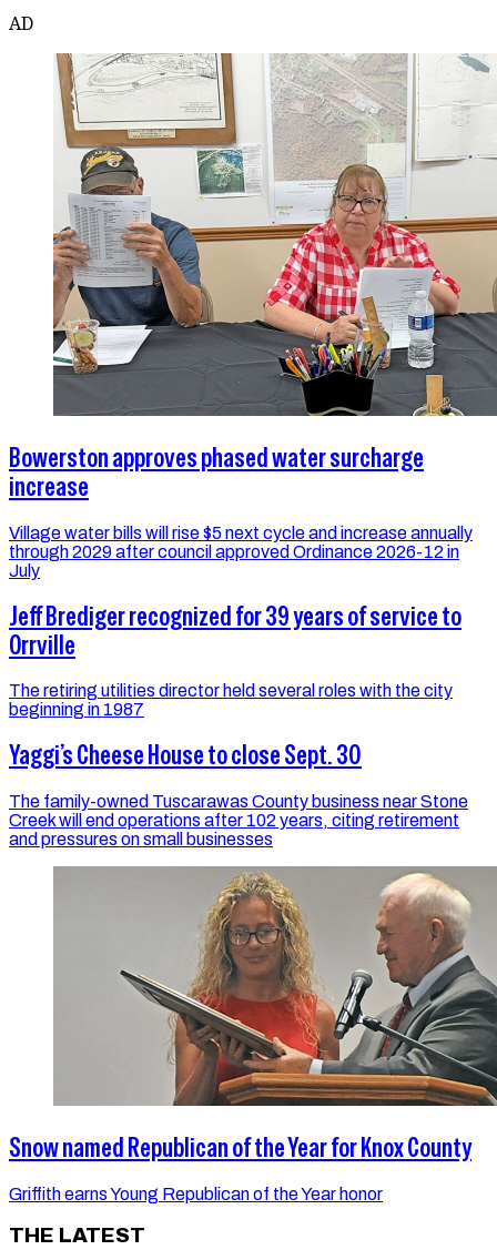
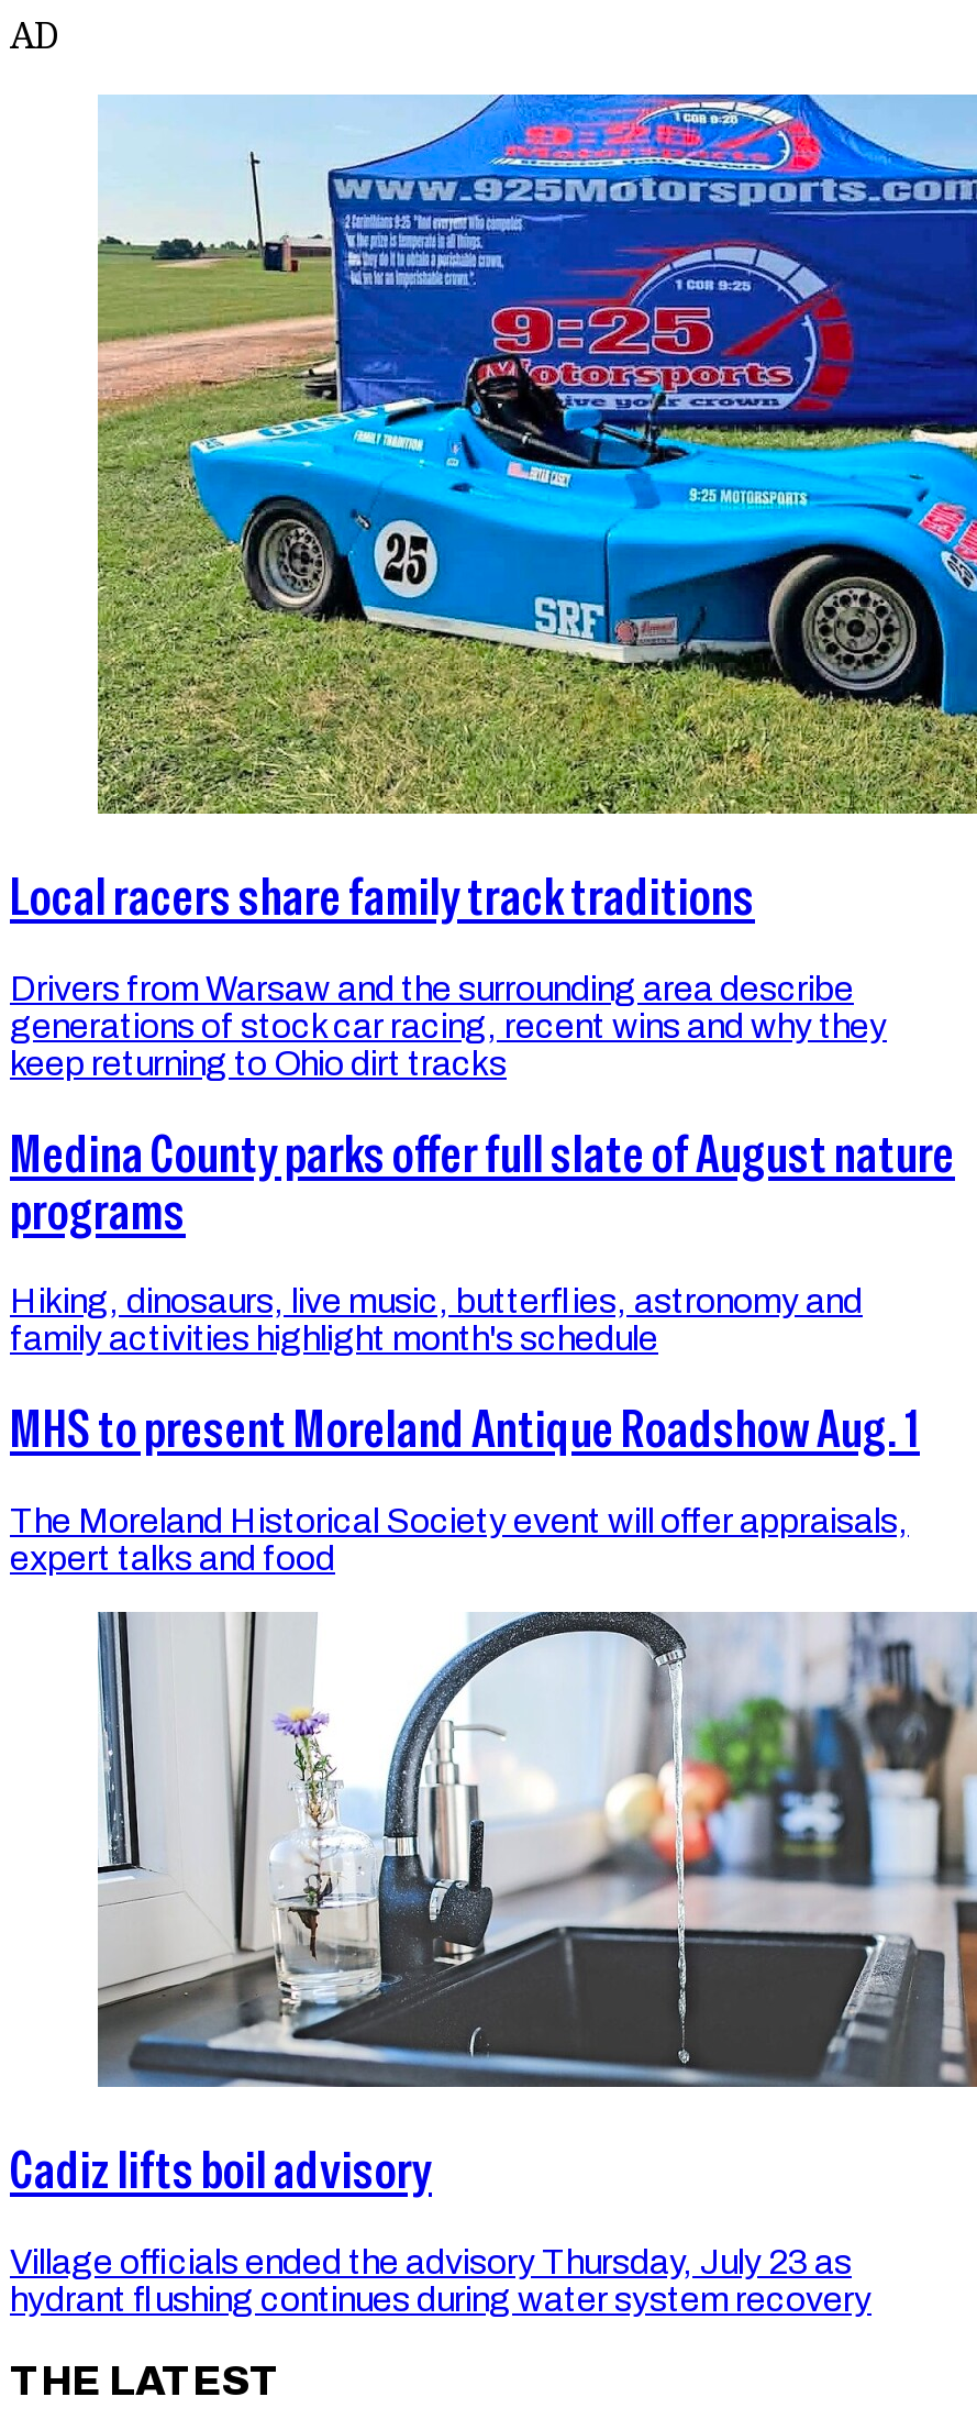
- [image]
- Bowerston approves phased water surcharge
- increase
+ [image]
+ Local racers share family track traditions

- Village water bills will rise $5 next cycle and increase annually
- through 2029 after council approved Ordinance 2026-12 in
- July
+ Drivers from Warsaw and the surrounding area describe
+ generations of stock car racing, recent wins and why they
+ keep returning to Ohio dirt tracks

- Jeff Brediger recognized for 39 years of service to
- Orrville
+ Medina County parks offer full slate of August nature
+ programs

- The retiring utilities director held several roles with the city
- beginning in 1987
+ Hiking, dinosaurs, live music, butterflies, astronomy and
+ family activities highlight month's schedule

- Yaggi’s Cheese House to close Sept. 30
+ MHS to present Moreland Antique Roadshow Aug. 1

- The family-owned Tuscarawas County business near Stone
- Creek will end operations after 102 years, citing retirement
- and pressures on small businesses
+ The Moreland Historical Society event will offer appraisals,
+ expert talks and food

- [image]
- Snow named Republican of the Year for Knox County
+ [image]
+ Cadiz lifts boil advisory

- Griffith earns Young Republican of the Year honor
+ Village officials ended the advisory Thursday, July 23 as
+ hydrant flushing continues during water system recovery
